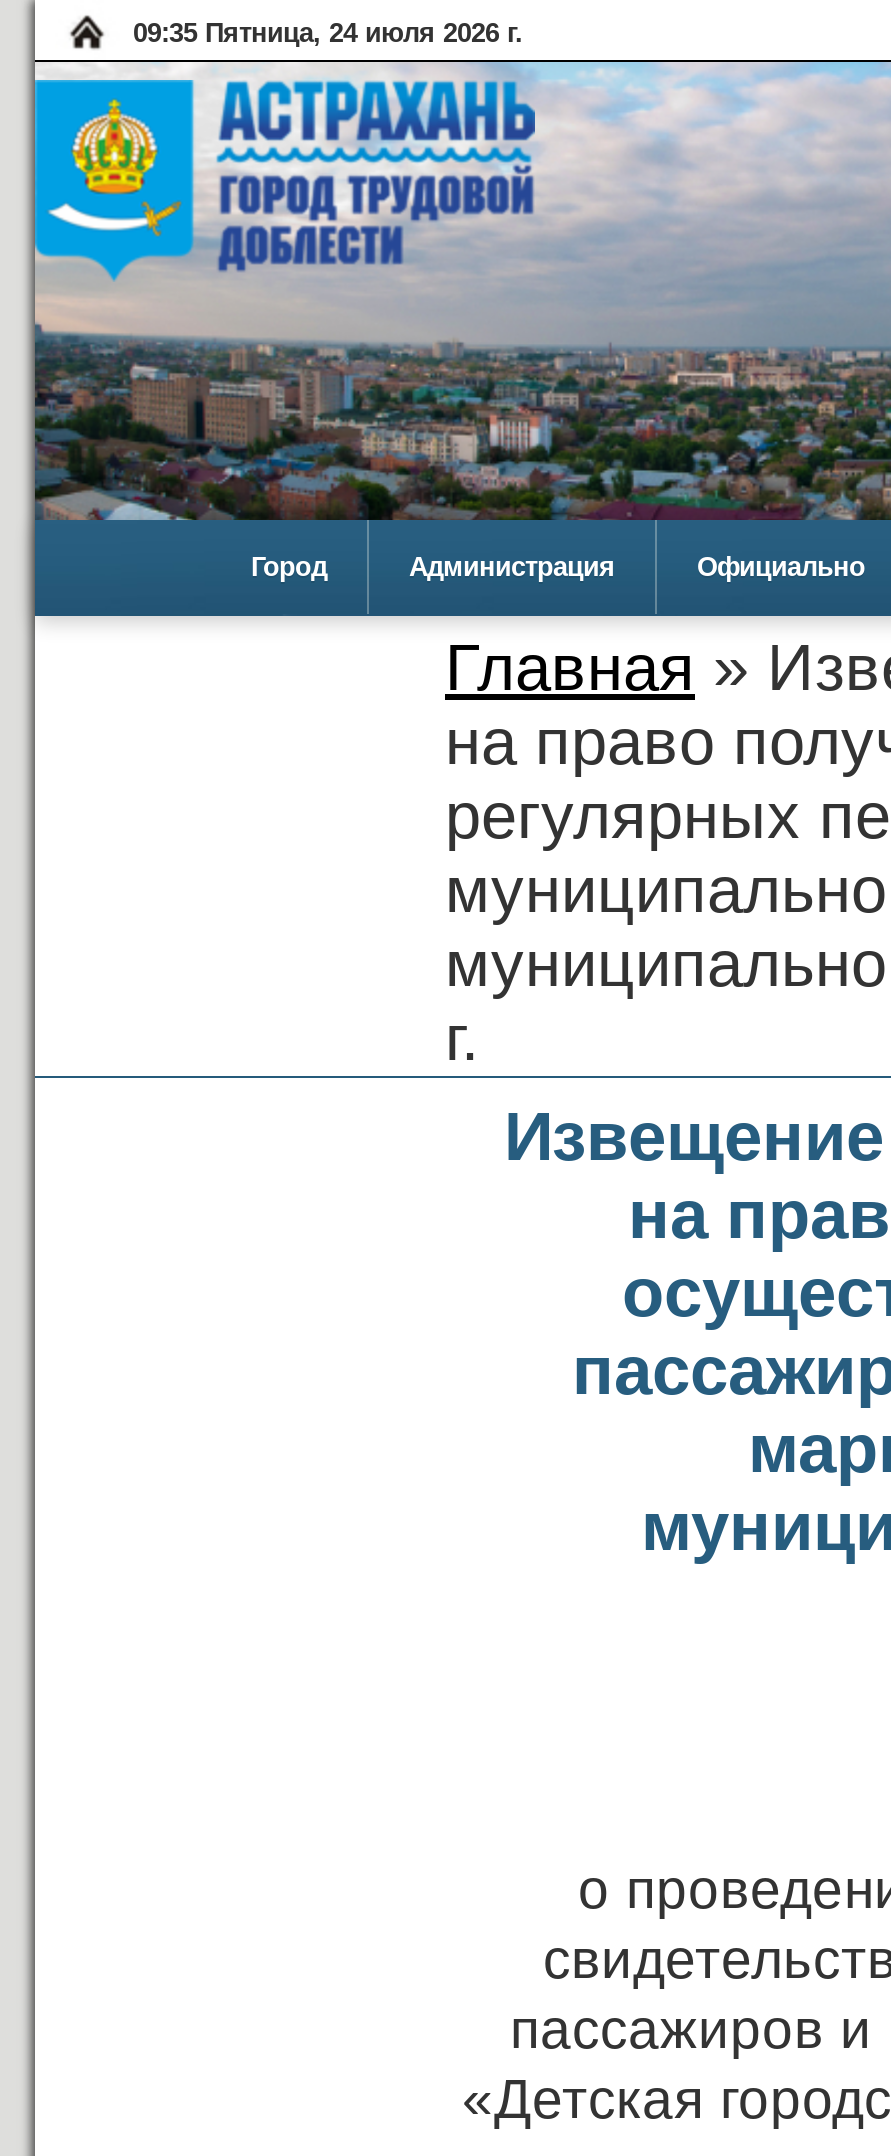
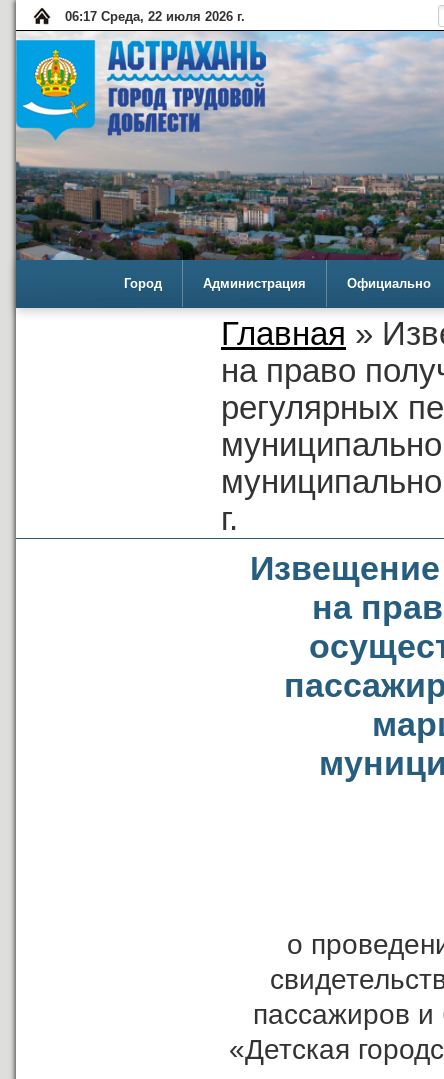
- 09:35 Пятница, 24 июля 2026 г.
+ 06:17 Среда, 22 июля 2026 г.
